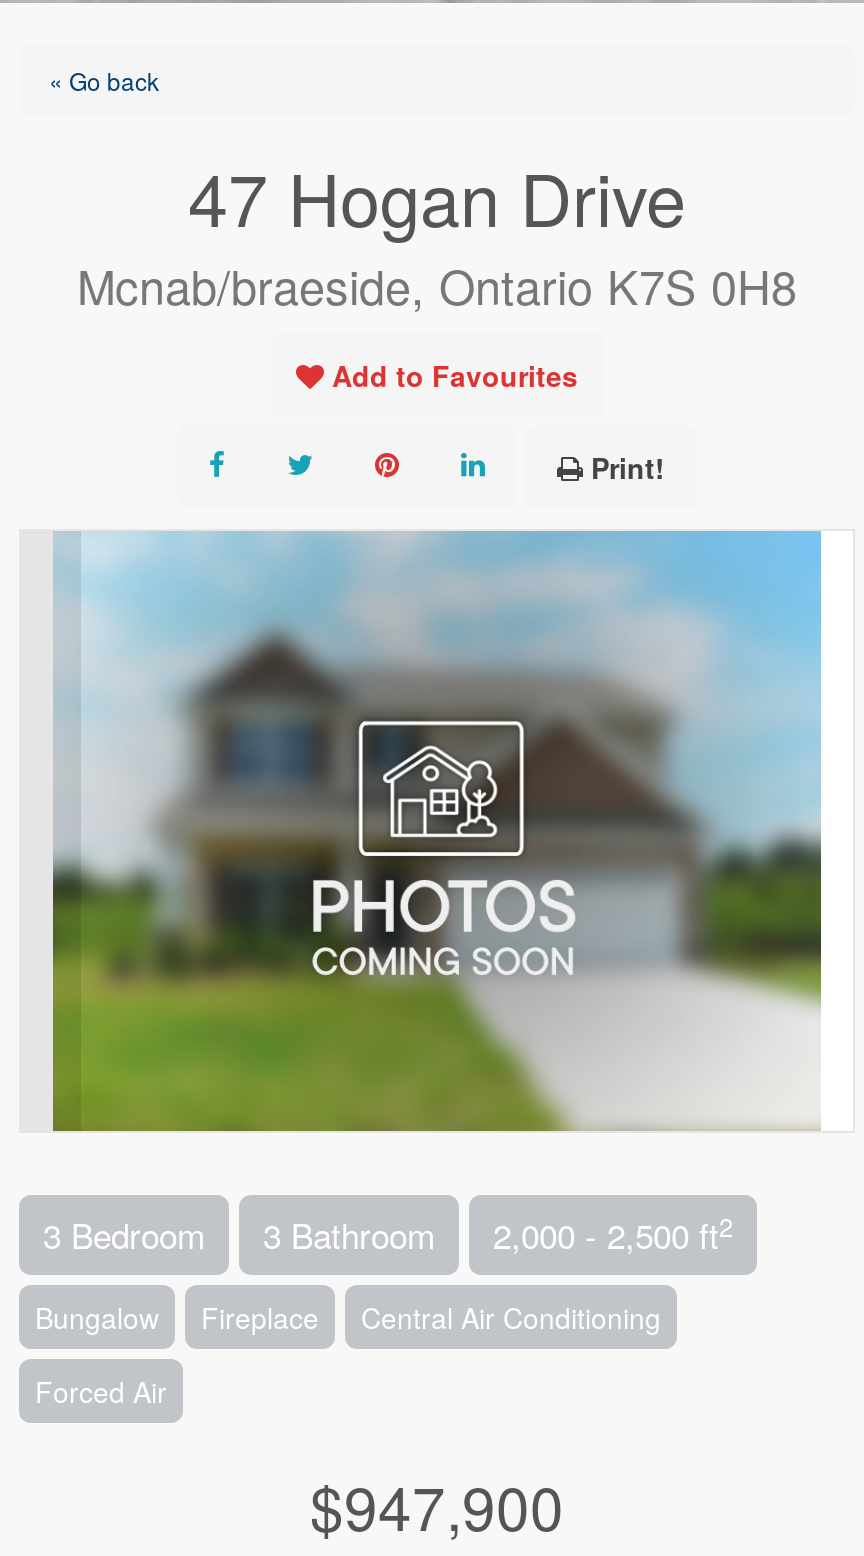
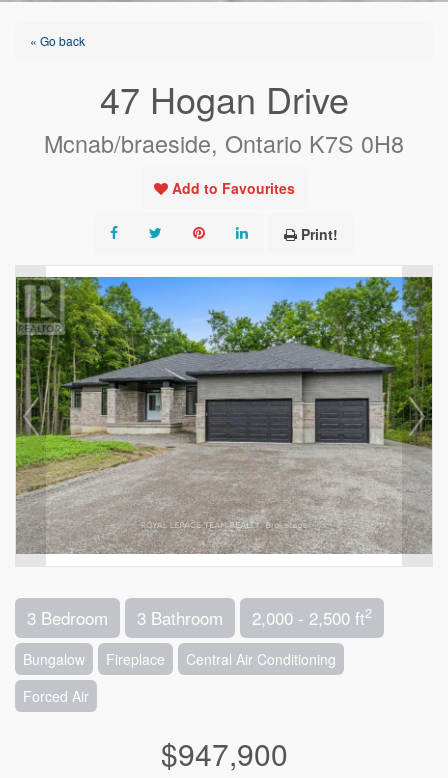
- [image]
+ [image]
